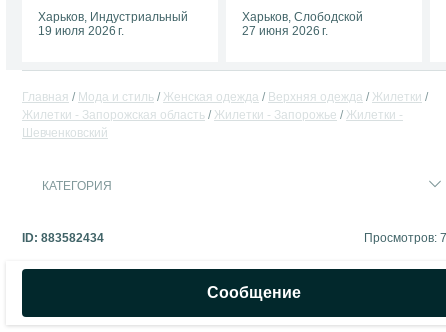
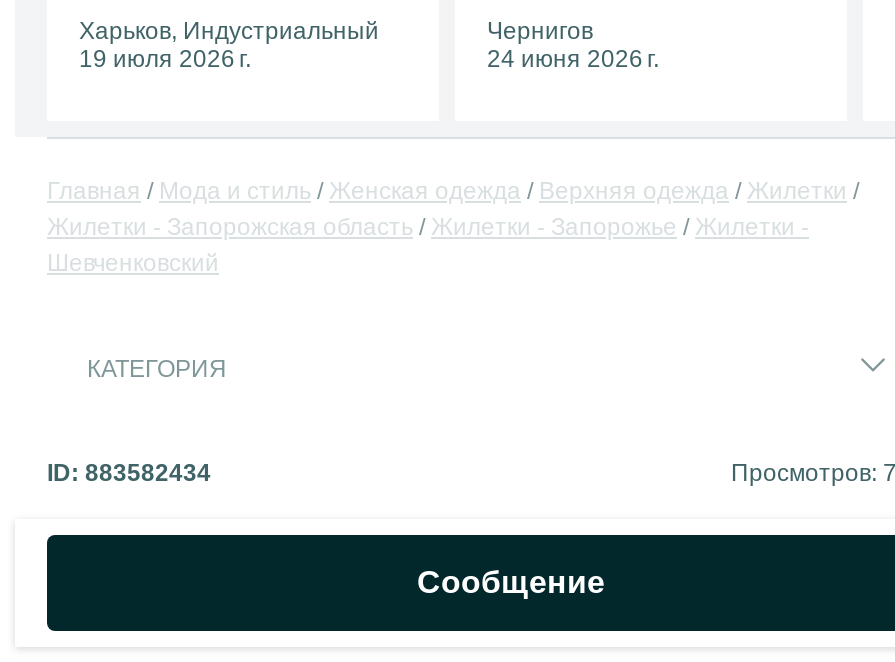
- Харьков, Слободской
- 27 июня 2026 г.
+ Чернигов
+ 24 июня 2026 г.
